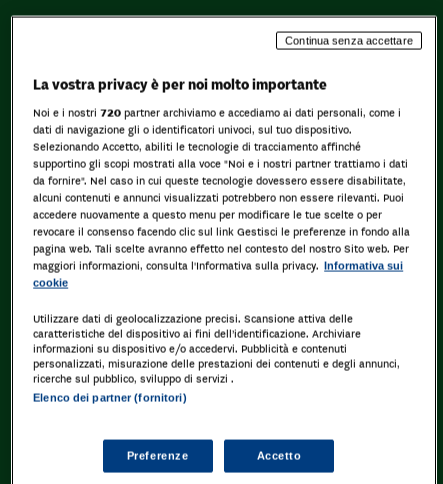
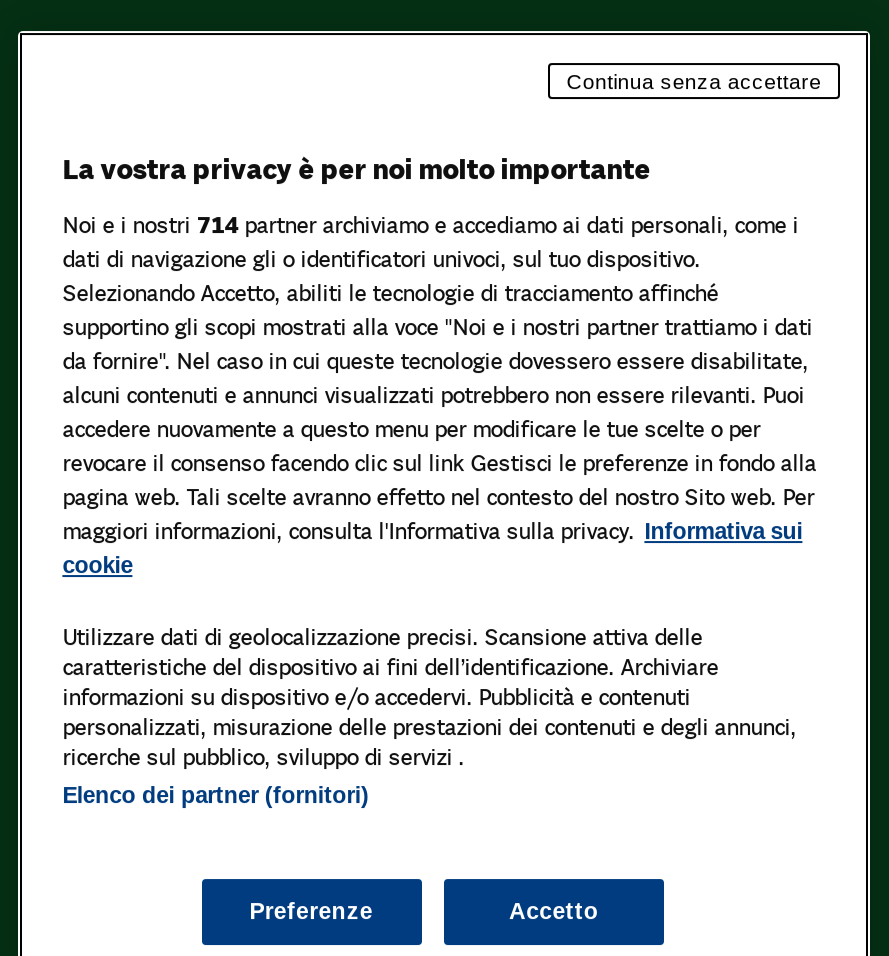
- Noi e i nostri 720 partner archiviamo e accediamo ai dati personali, come i
+ Noi e i nostri 714 partner archiviamo e accediamo ai dati personali, come i
